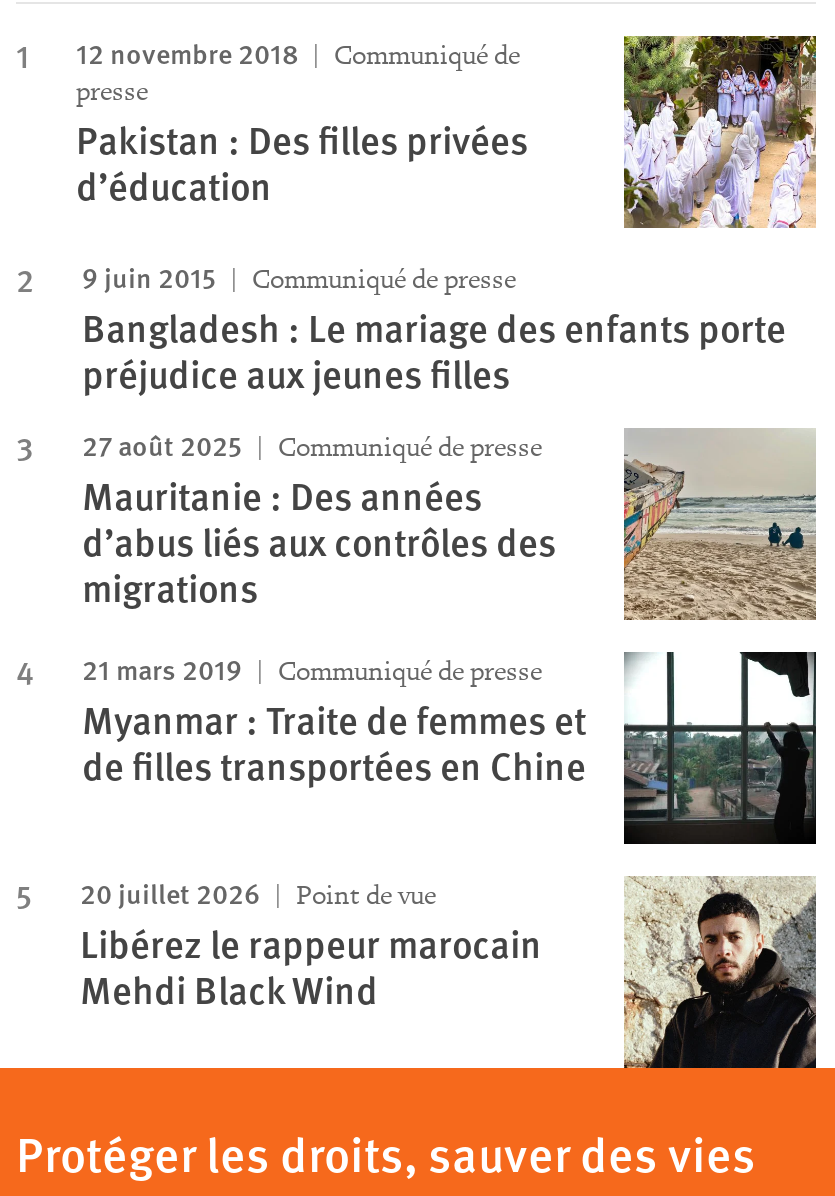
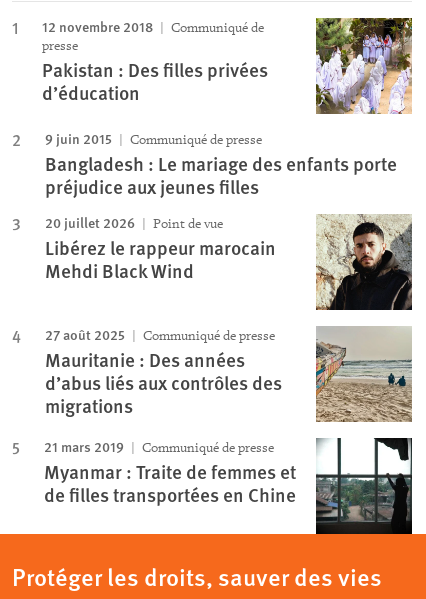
moved down: [image] | 27 août 2025 | Communiqué de presse | ... | Myanmar : Traite de femmes et | de filles transportées en Chine

moved up: [image] | 20 juillet 2026 | Point de vue | Libérez le rappeur marocain | Mehdi Black Wind
